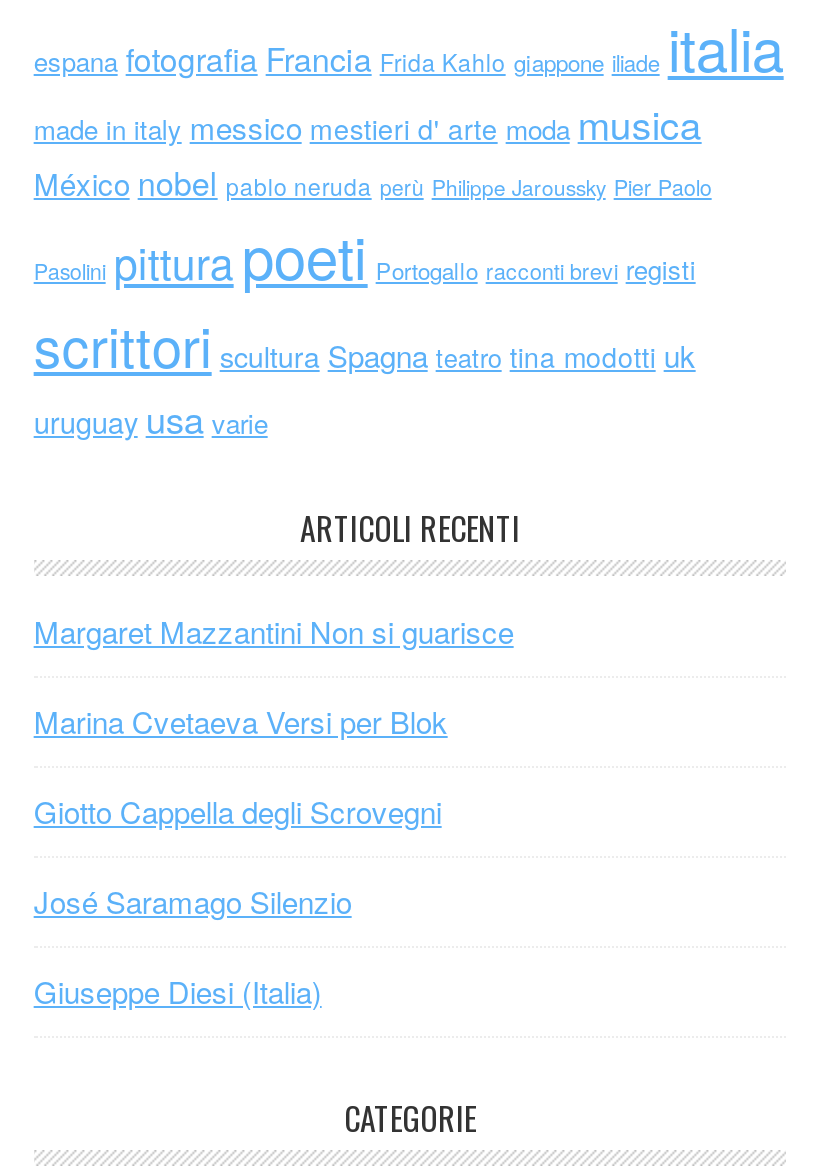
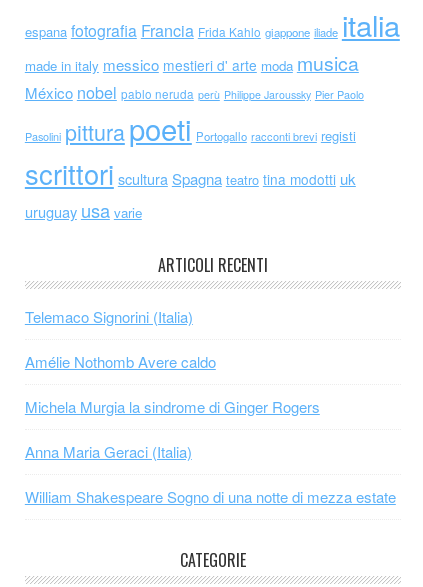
- Margaret Mazzantini Non si guarisce
+ Telemaco Signorini (Italia)

- Marina Cvetaeva Versi per Blok
+ Amélie Nothomb Avere caldo

- Giotto Cappella degli Scrovegni
+ Michela Murgia la sindrome di Ginger Rogers

- José Saramago Silenzio
+ Anna Maria Geraci (Italia)

- Giuseppe Diesi (Italia)
+ William Shakespeare Sogno di una notte di mezza estate
